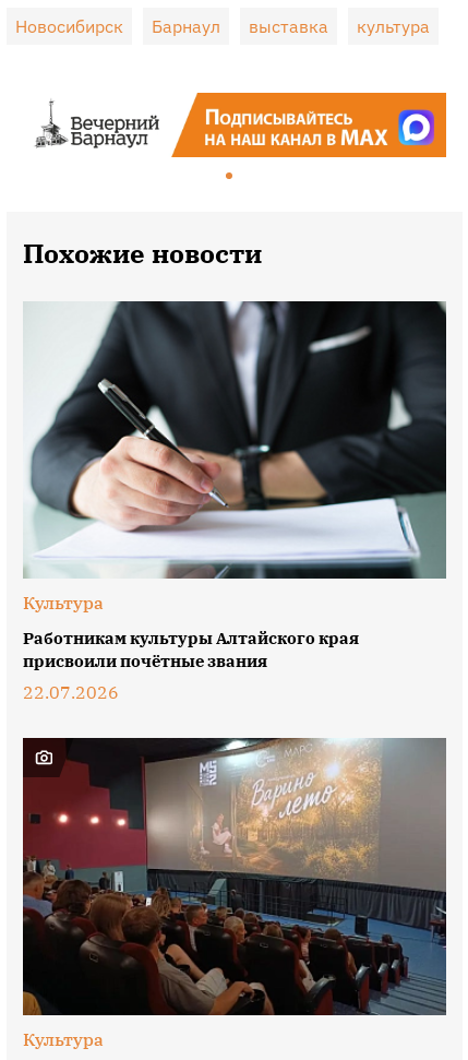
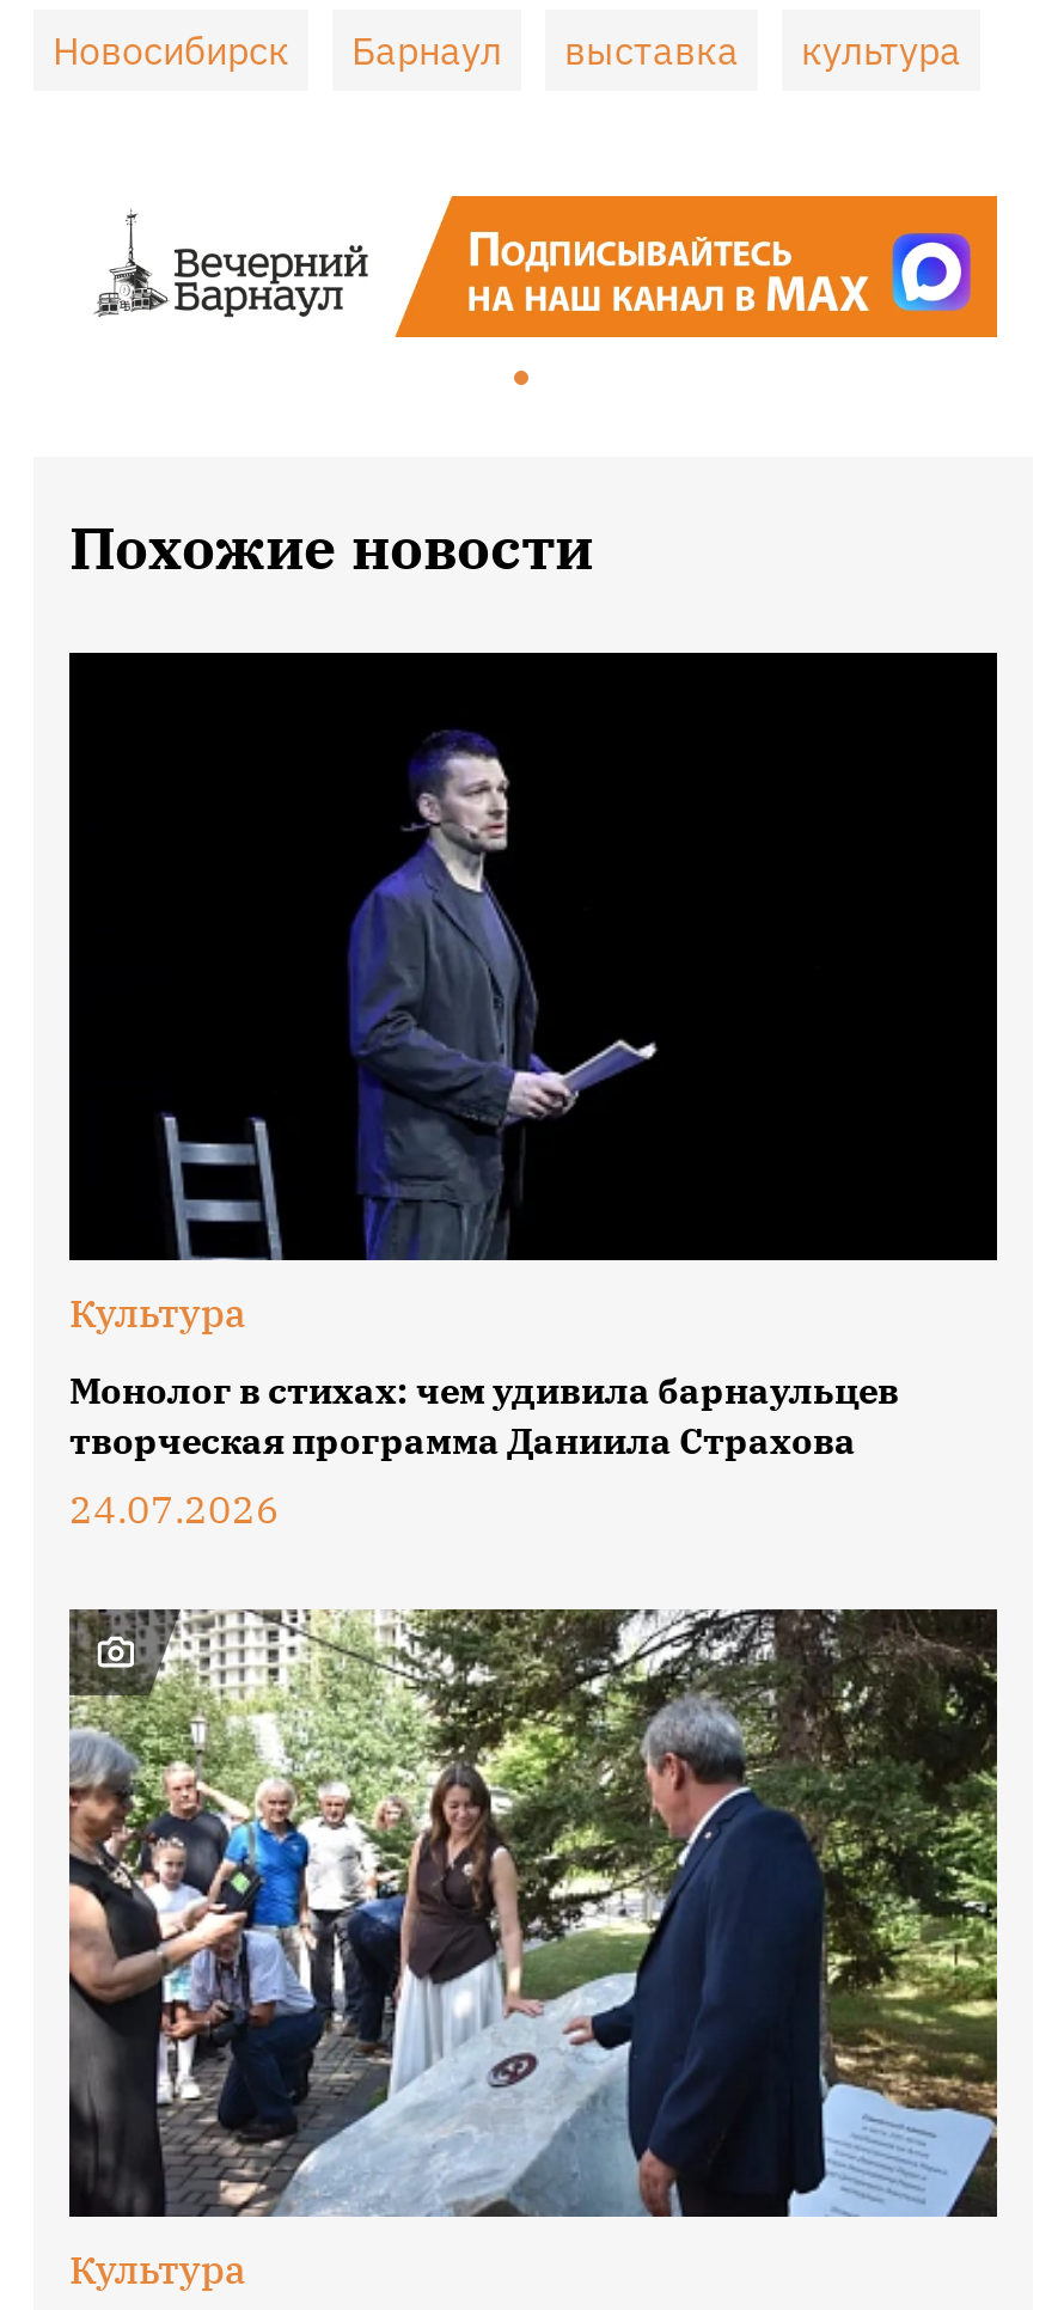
- [image]
+ [image]

- Работникам культуры Алтайского края
- присвоили почётные звания
- 22.07.2026
+ Монолог в стихах: чем удивила барнаульцев
+ творческая программа Даниила Страхова
+ 24.07.2026

- [image]
+ [image]
